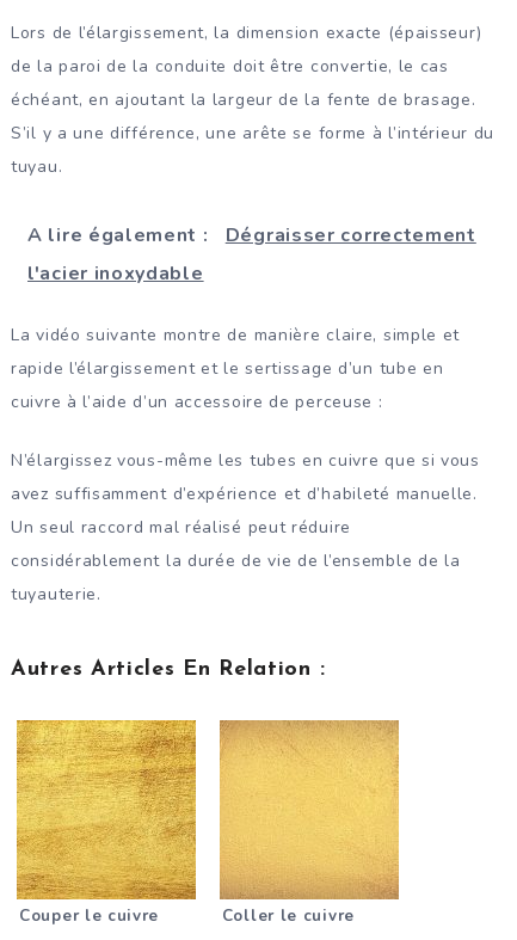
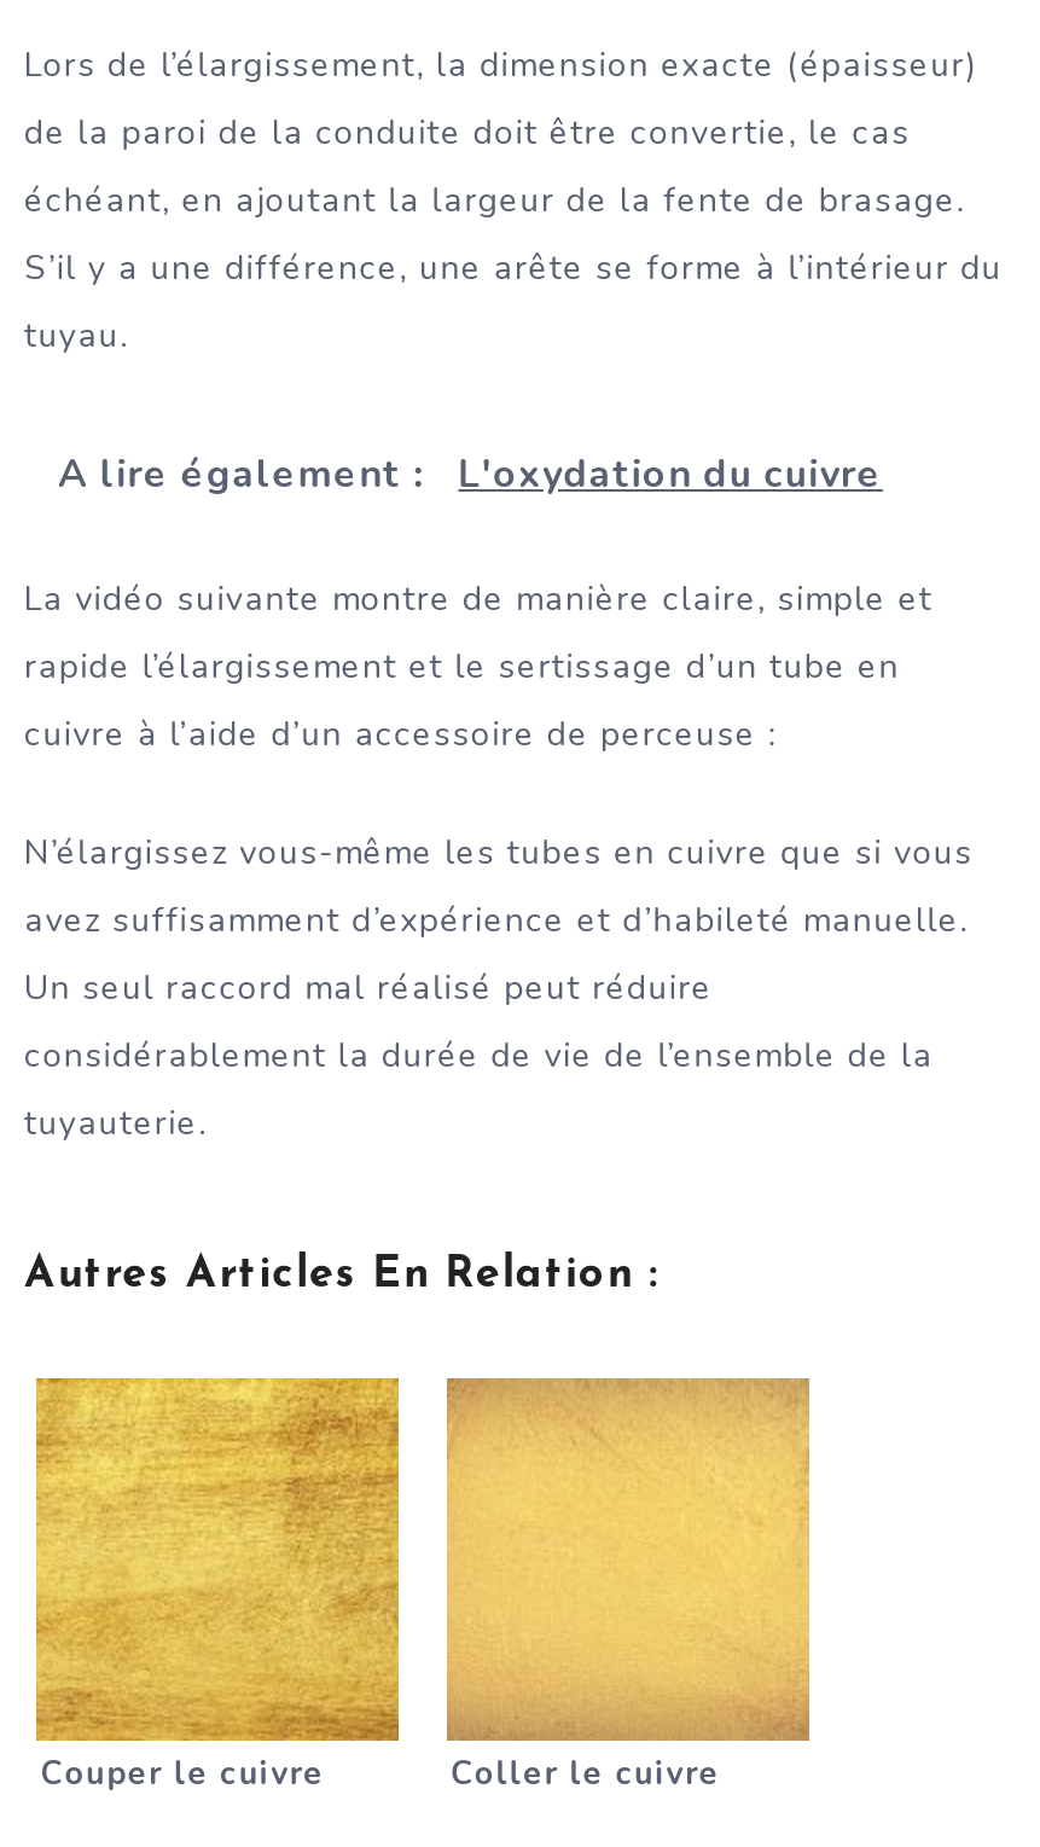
- A lire également : Dégraisser correctement
- l'acier inoxydable
+ A lire également : L'oxydation du cuivre
